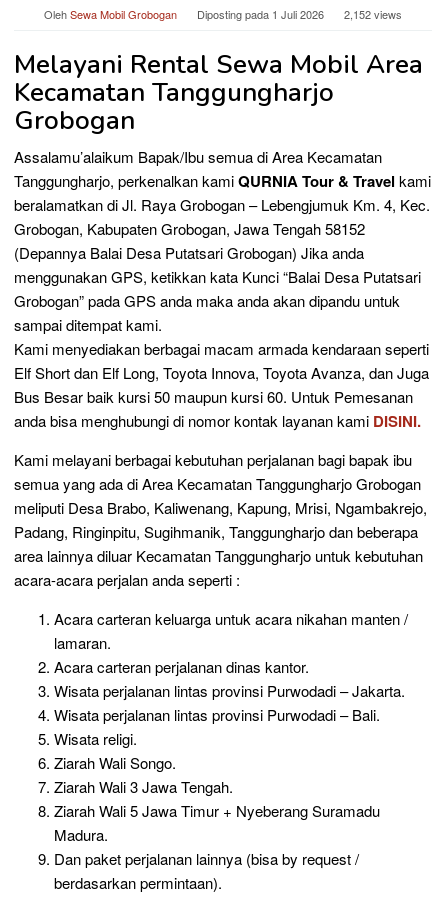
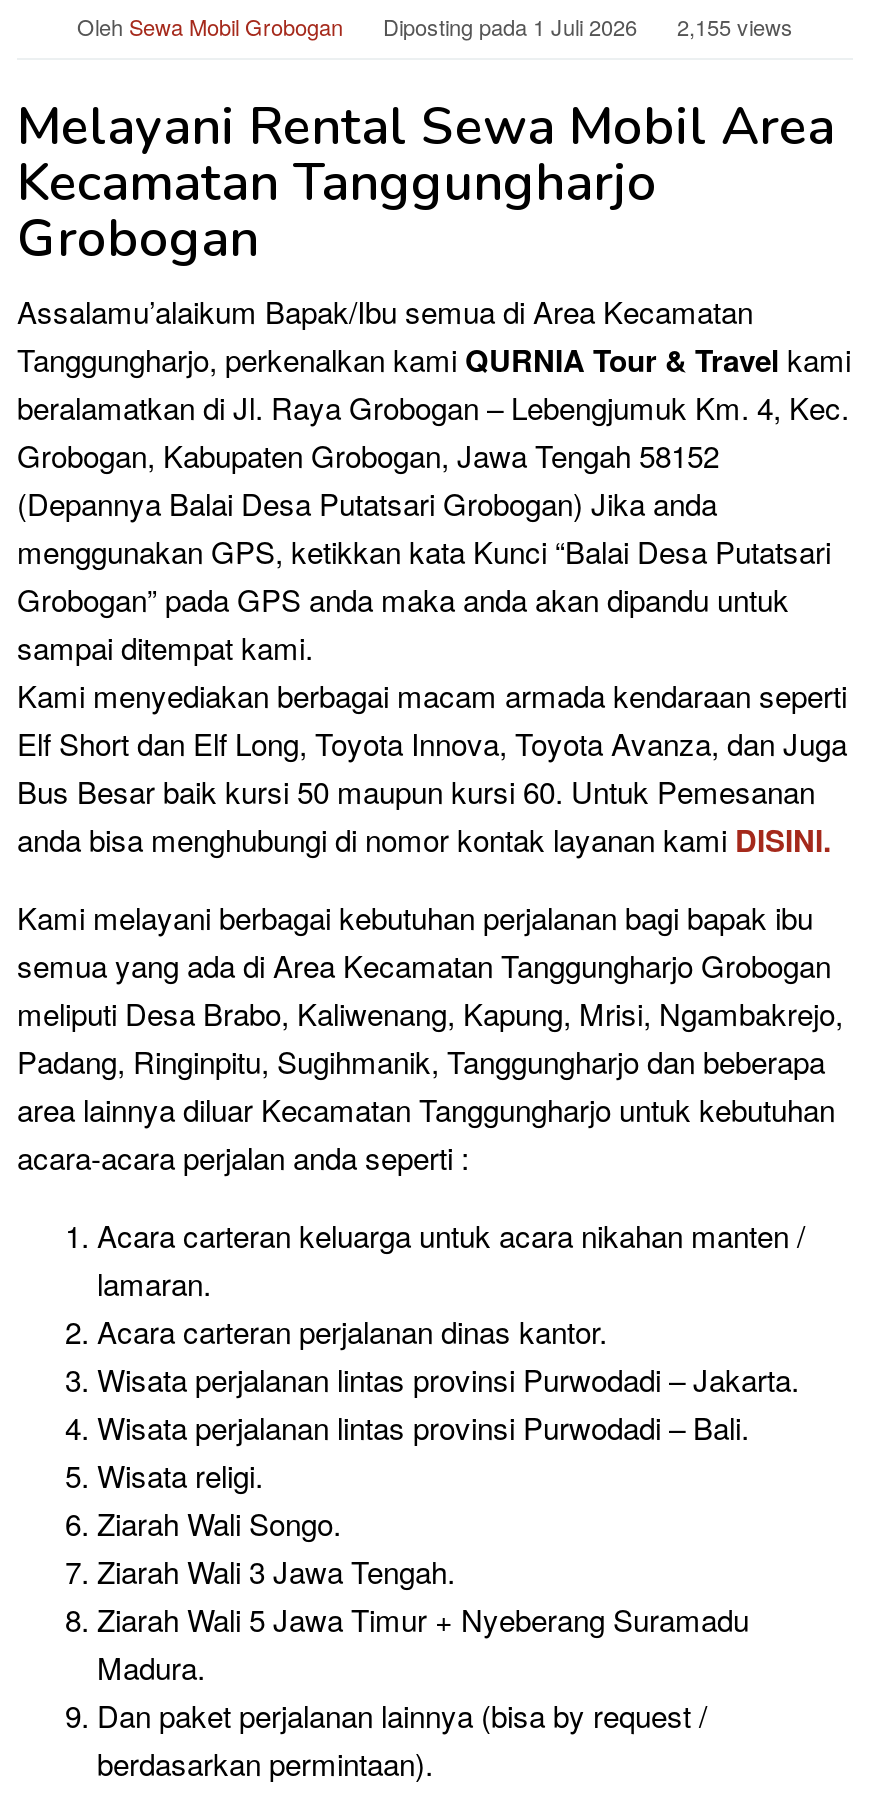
- Oleh Sewa Mobil Grobogan Diposting pada 1 Juli 2026 2,152 views
+ Oleh Sewa Mobil Grobogan Diposting pada 1 Juli 2026 2,155 views
